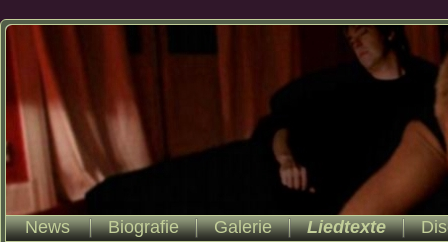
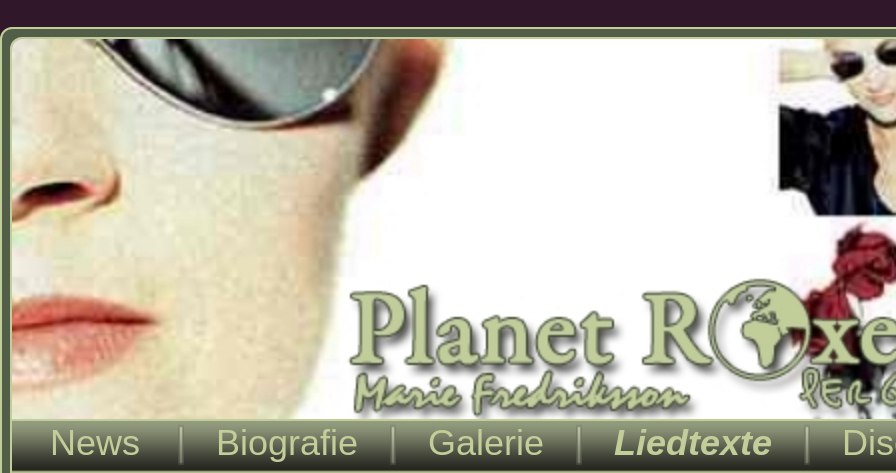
- [image]
+ [image]
